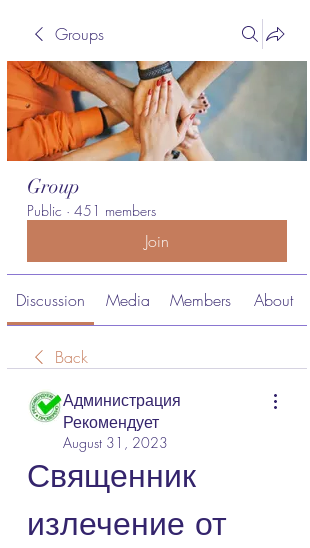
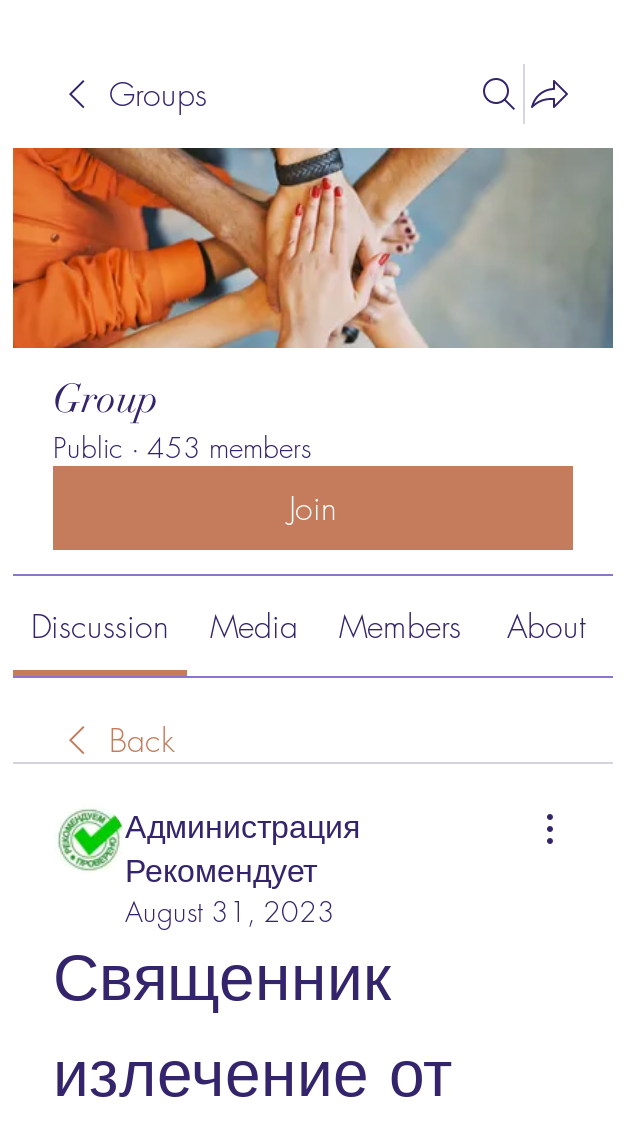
- Public · 451 members
+ Public · 453 members
